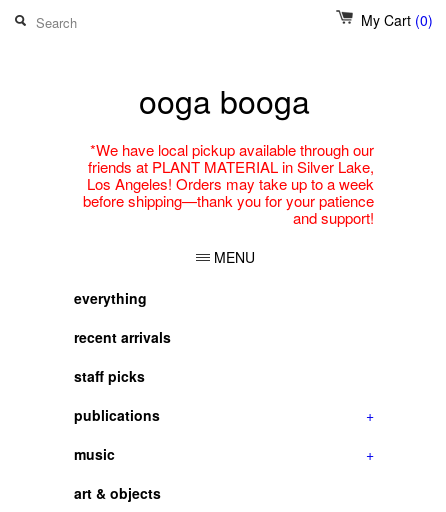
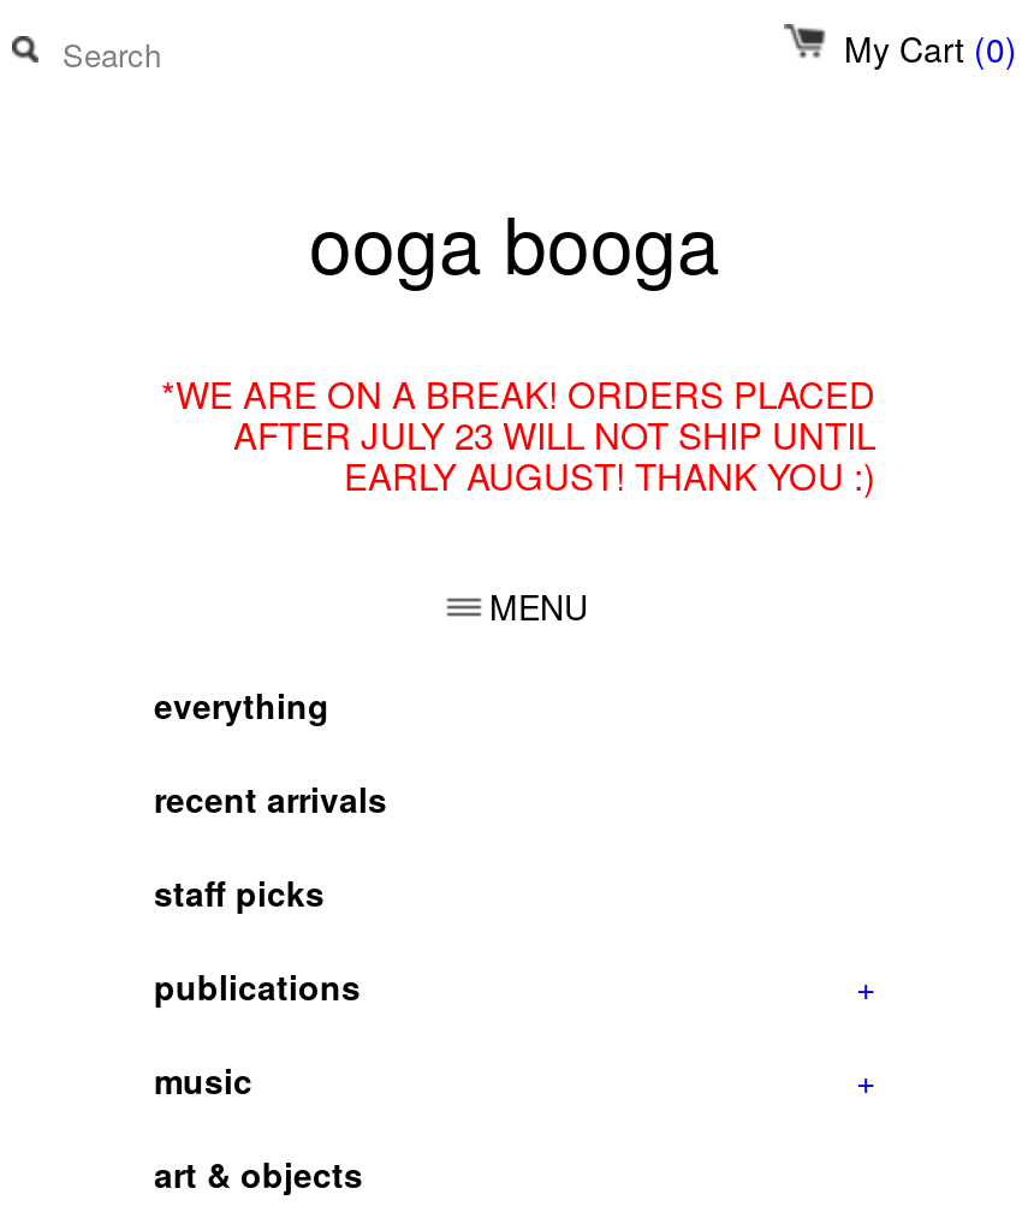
- *We have local pickup available through our
- friends at PLANT MATERIAL in Silver Lake,
- Los Angeles! Orders may take up to a week
- before shipping—thank you for your patience
- and support!
+ *WE ARE ON A BREAK! ORDERS PLACED
+ AFTER JULY 23 WILL NOT SHIP UNTIL
+ EARLY AUGUST! THANK YOU :)
